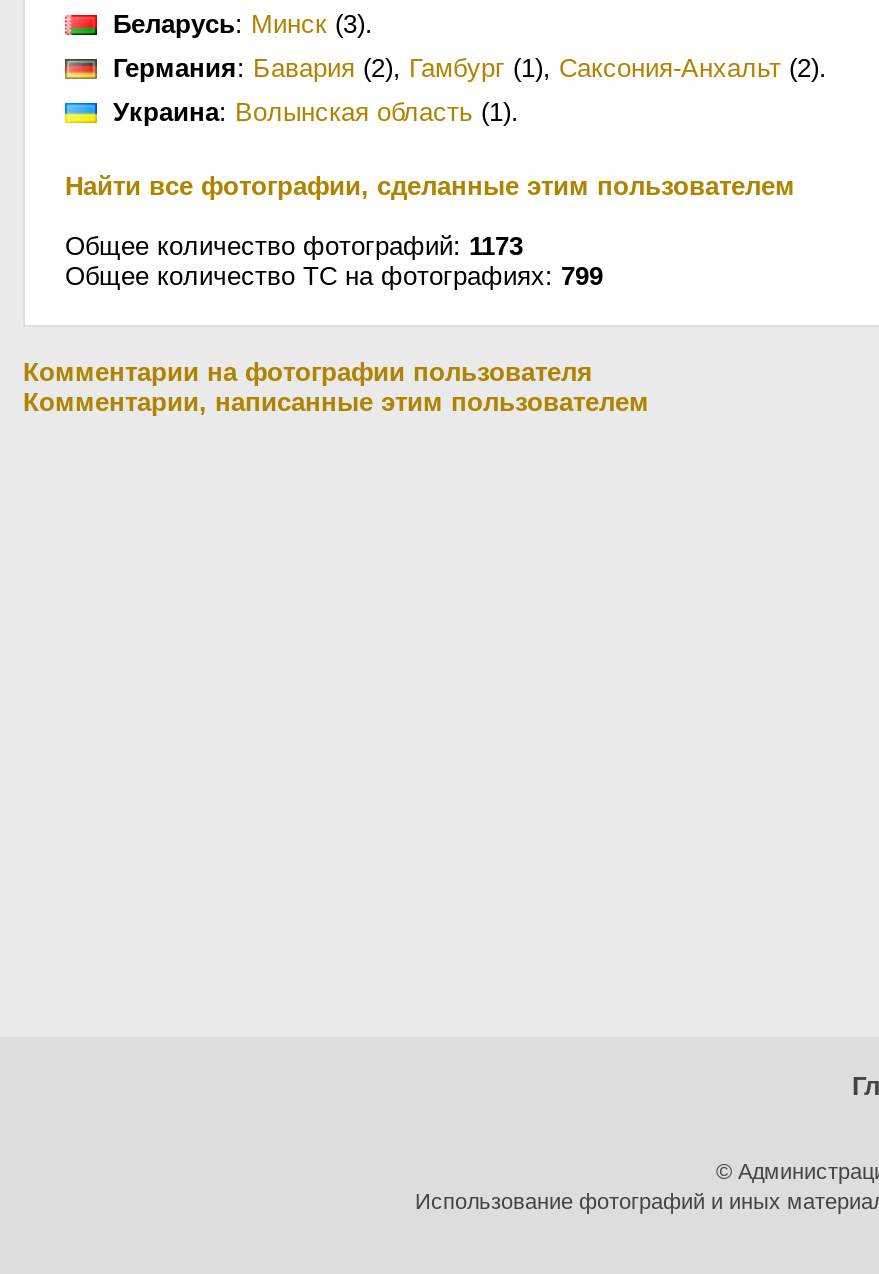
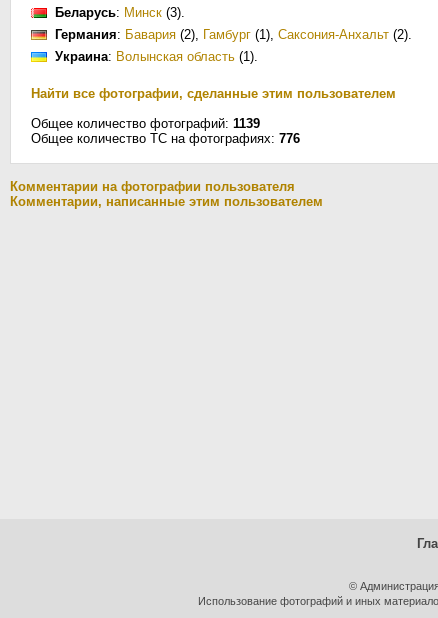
- Общее количество фотографий: 1173
+ Общее количество фотографий: 1139

- Общее количество ТС на фотографиях: 799
+ Общее количество ТС на фотографиях: 776
